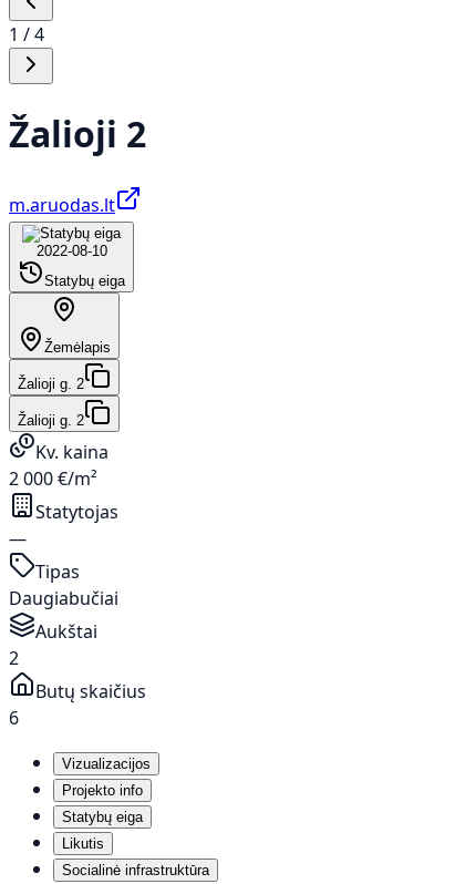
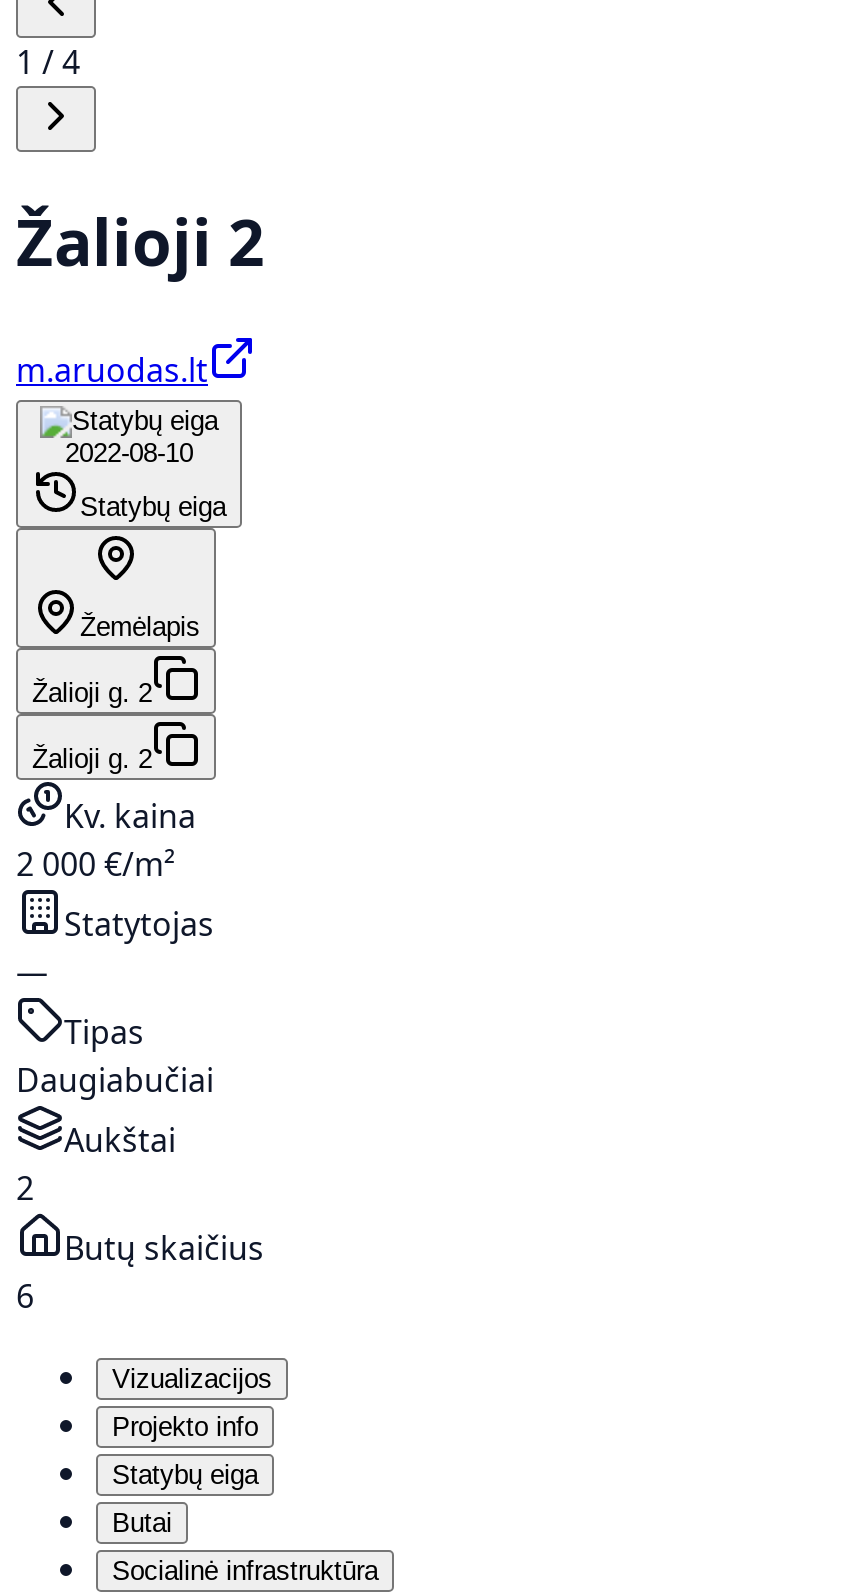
- Likutis
+ Butai
